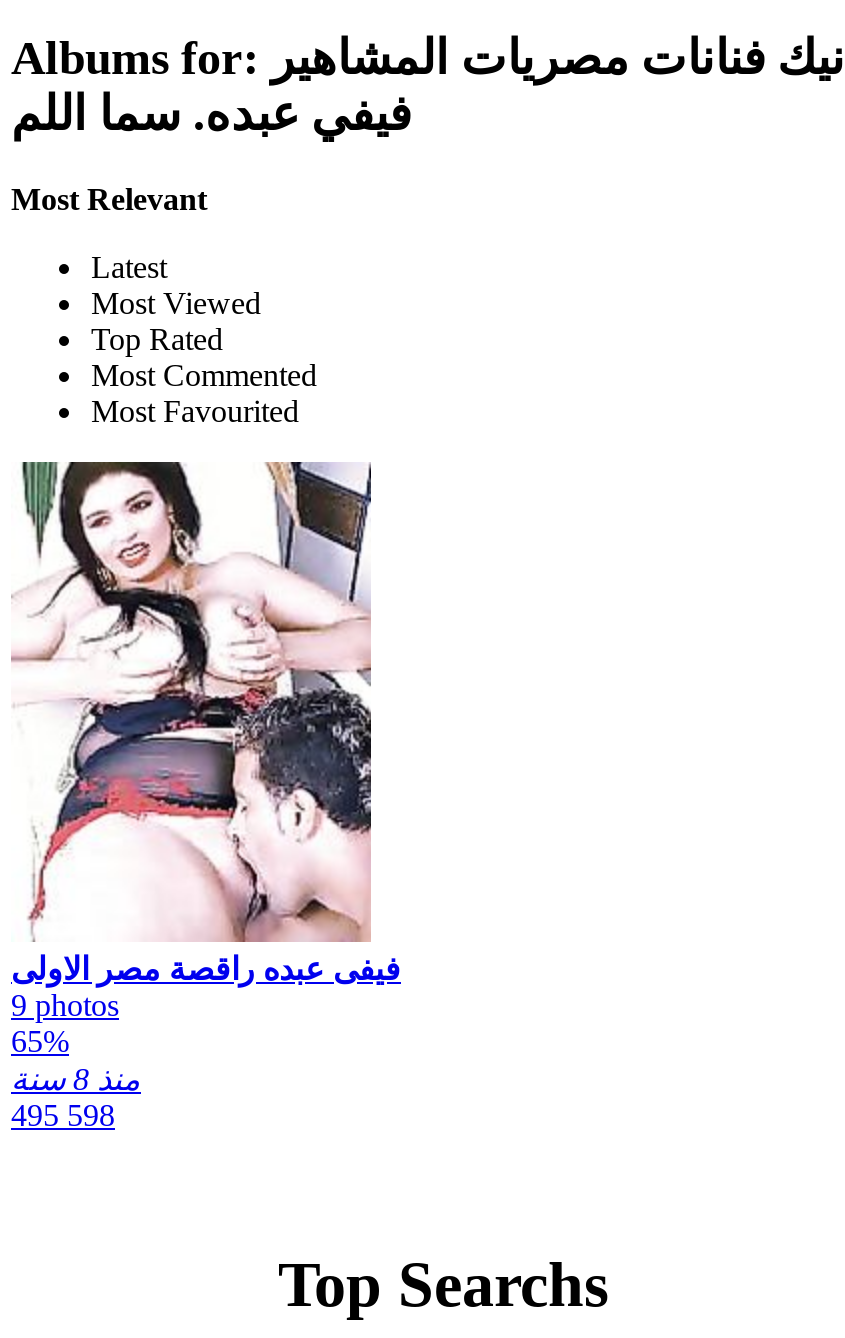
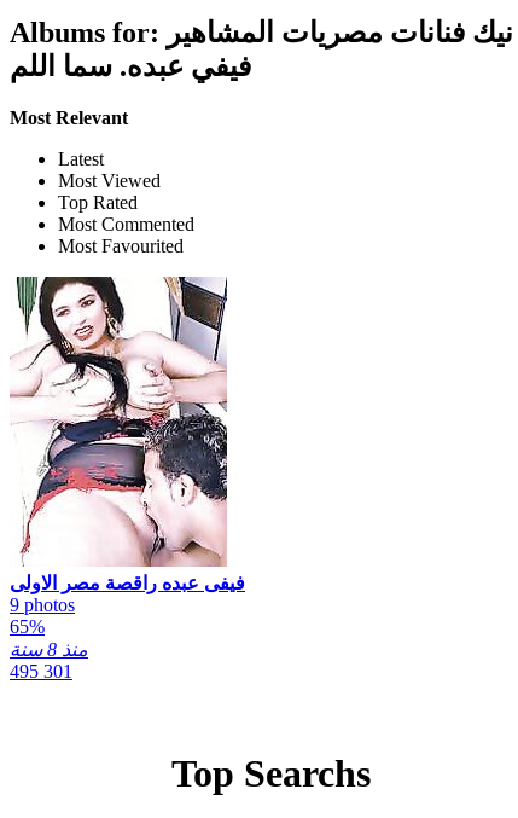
- 495 598
+ 495 301
